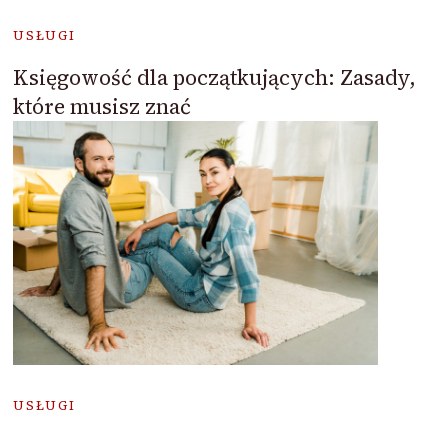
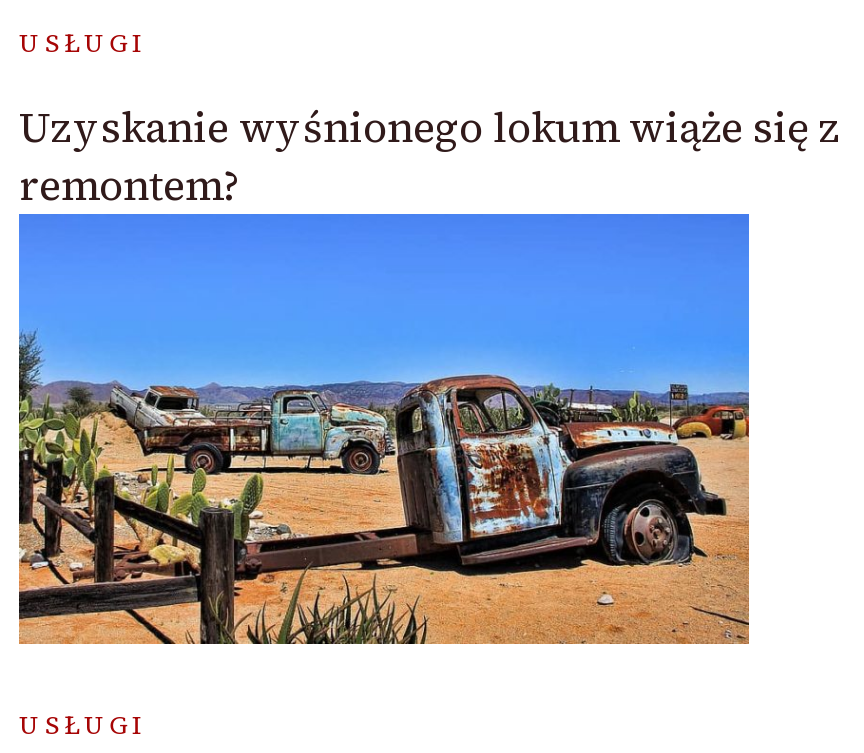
- Księgowość dla początkujących: Zasady,
- które musisz znać
+ Uzyskanie wyśnionego lokum wiąże się z
+ remontem?

- [image]
+ [image]
